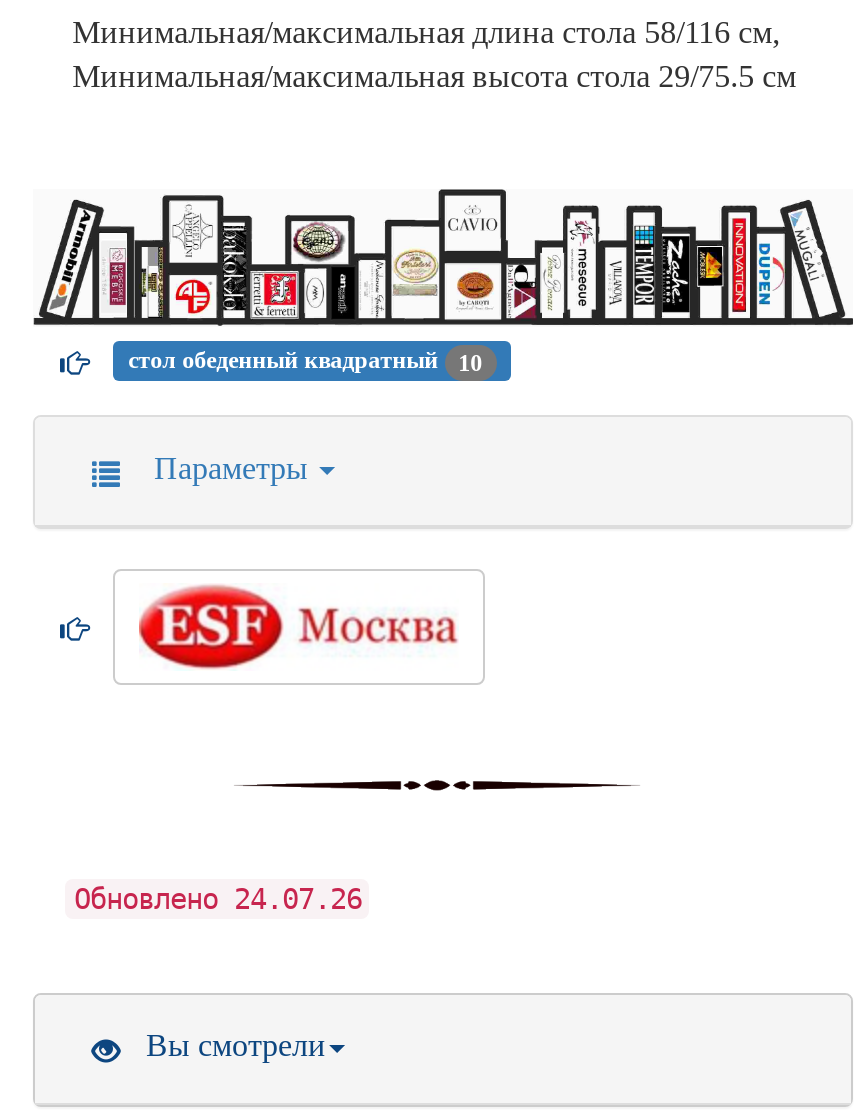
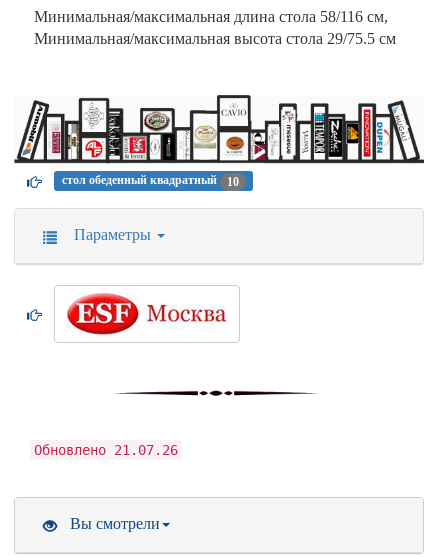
- Обновлено 24.07.26
+ Обновлено 21.07.26
